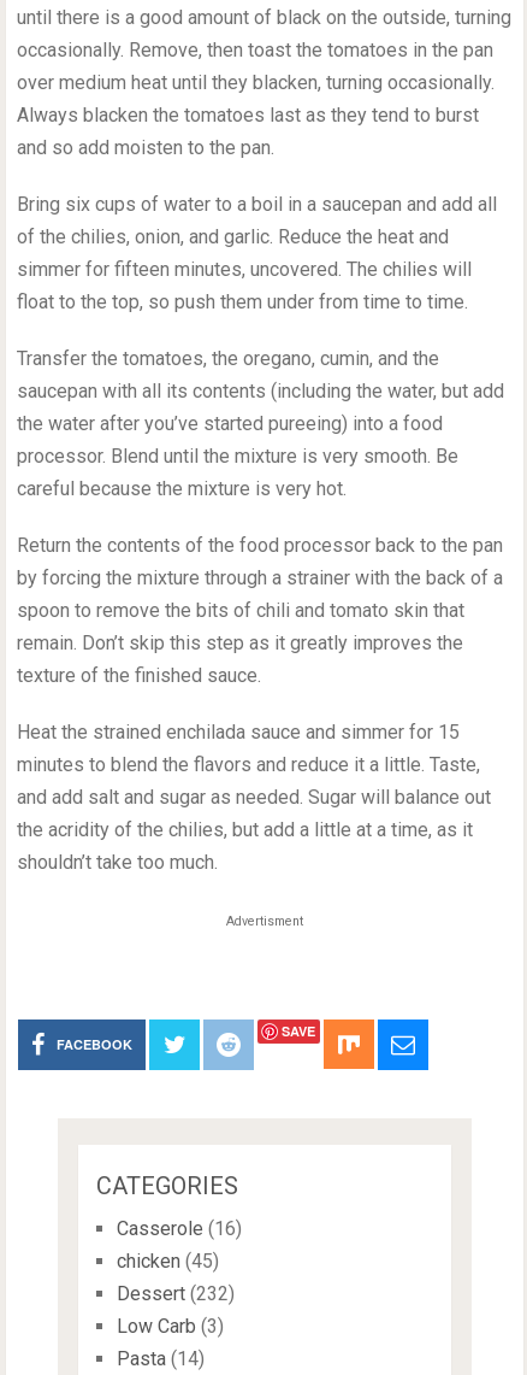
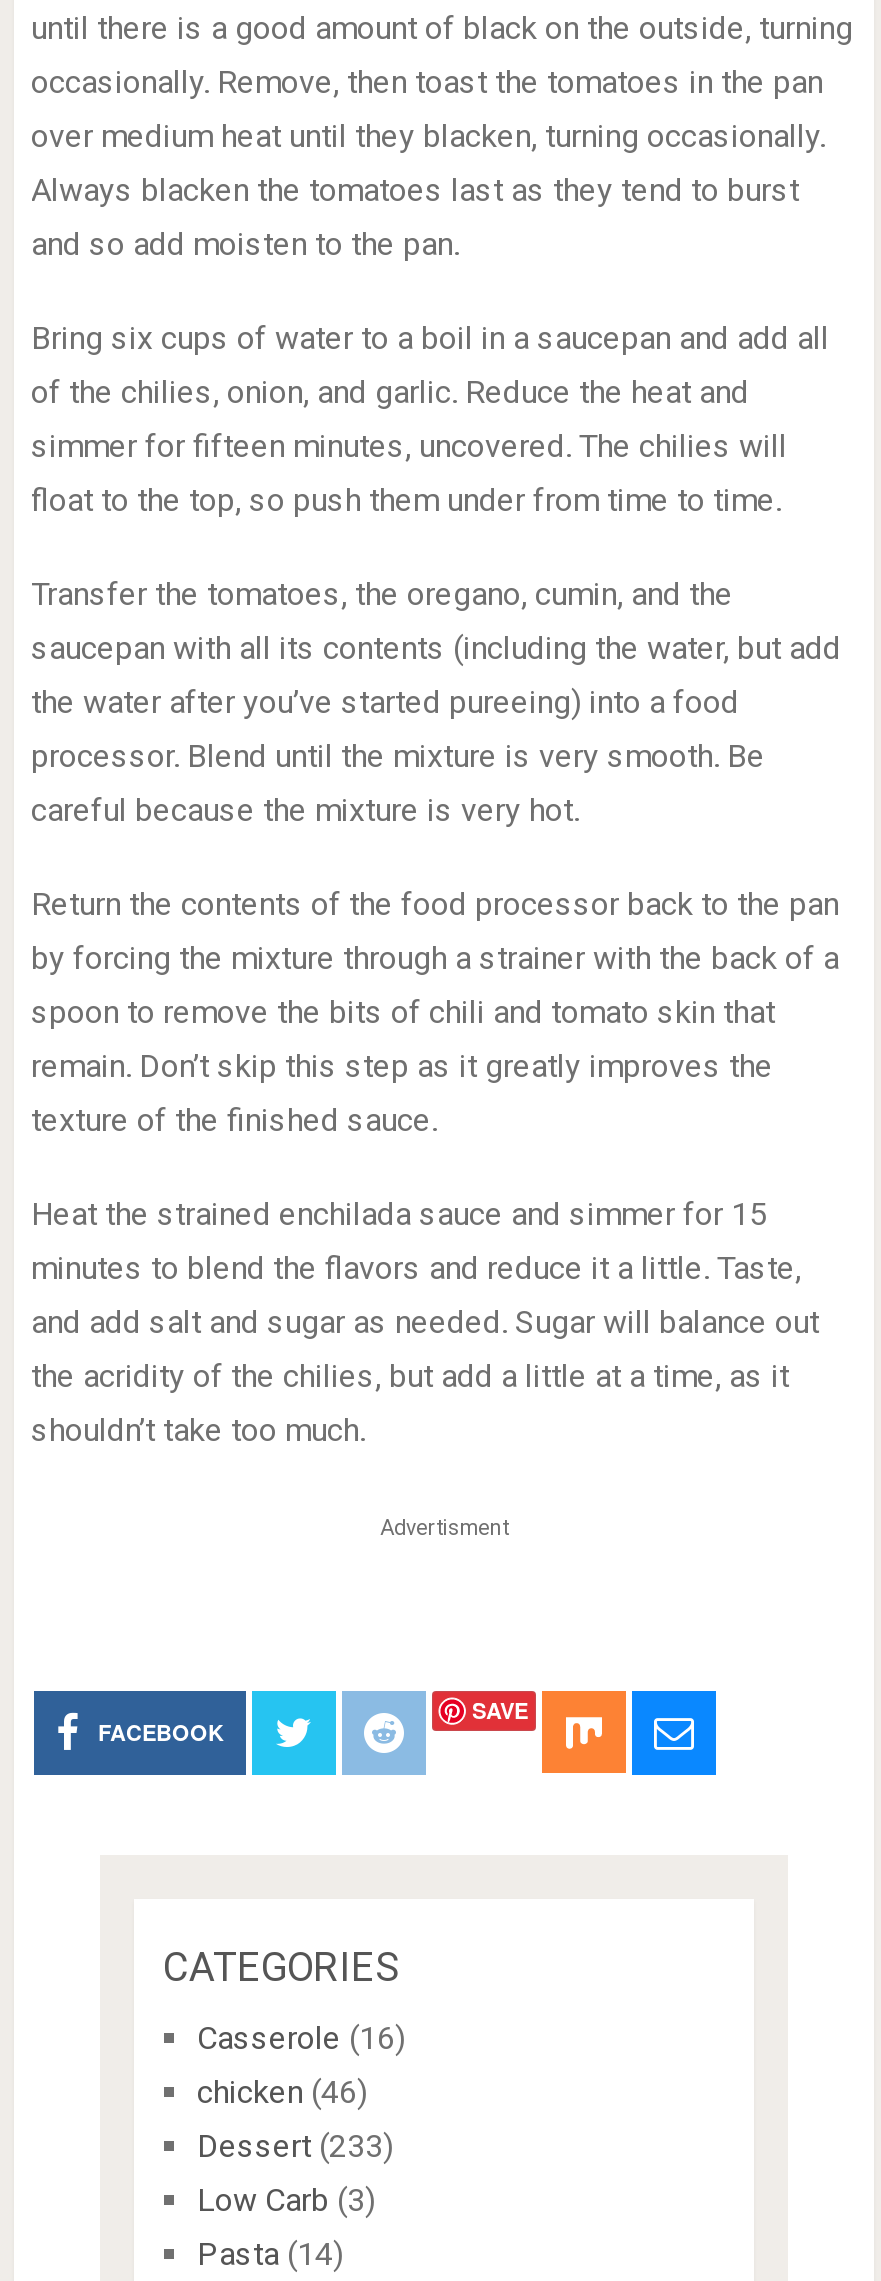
- chicken (45)
+ chicken (46)

- Dessert (232)
+ Dessert (233)
